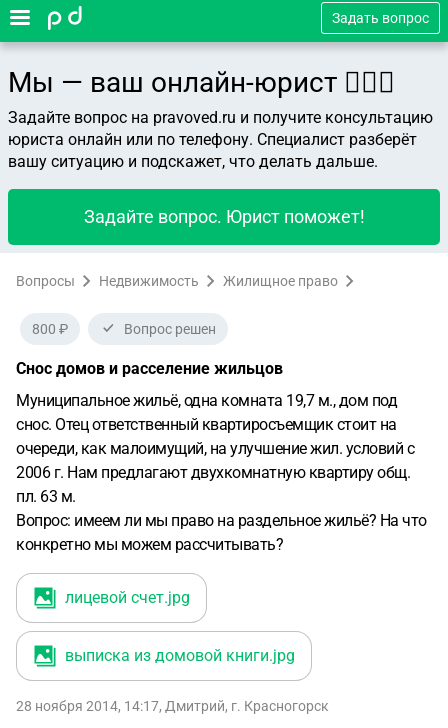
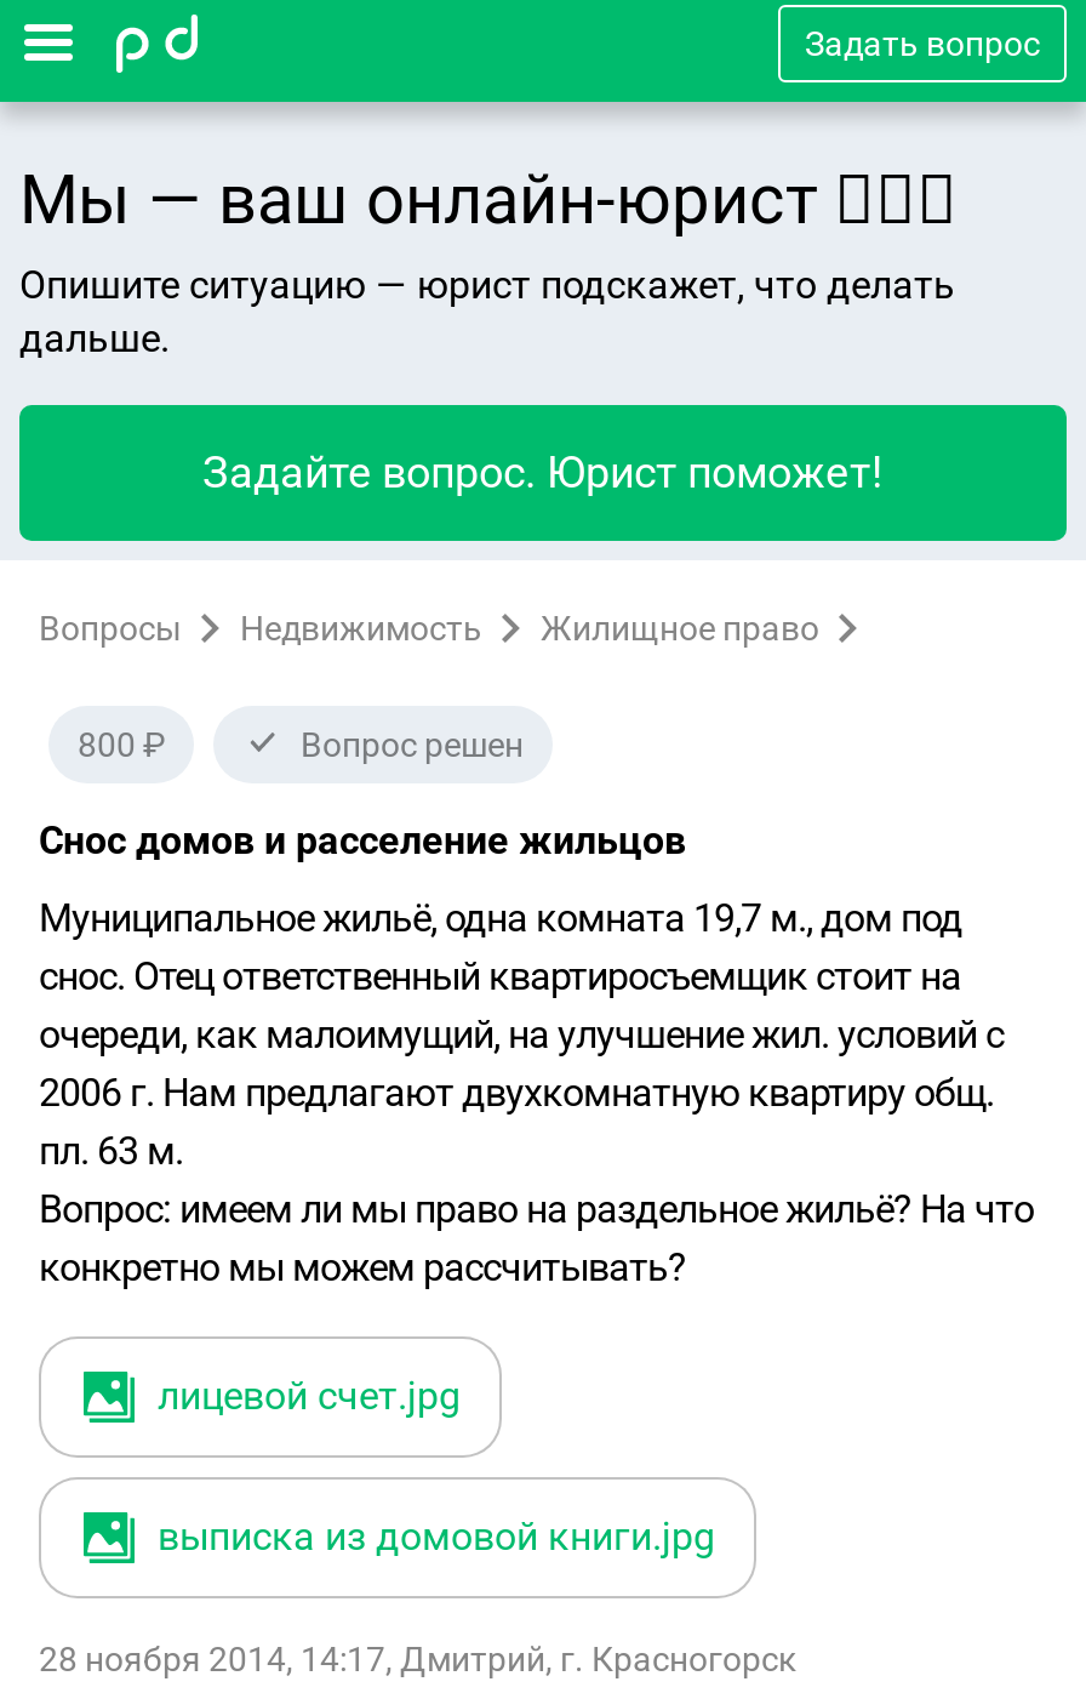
- Задайте вопрос на pravoved.ru и получите консультацию
- юриста онлайн или по телефону. Специалист разберёт
- вашу ситуацию и подскажет, что делать дальше.
+ Опишите ситуацию — юрист подскажет, что делать
+ дальше.
